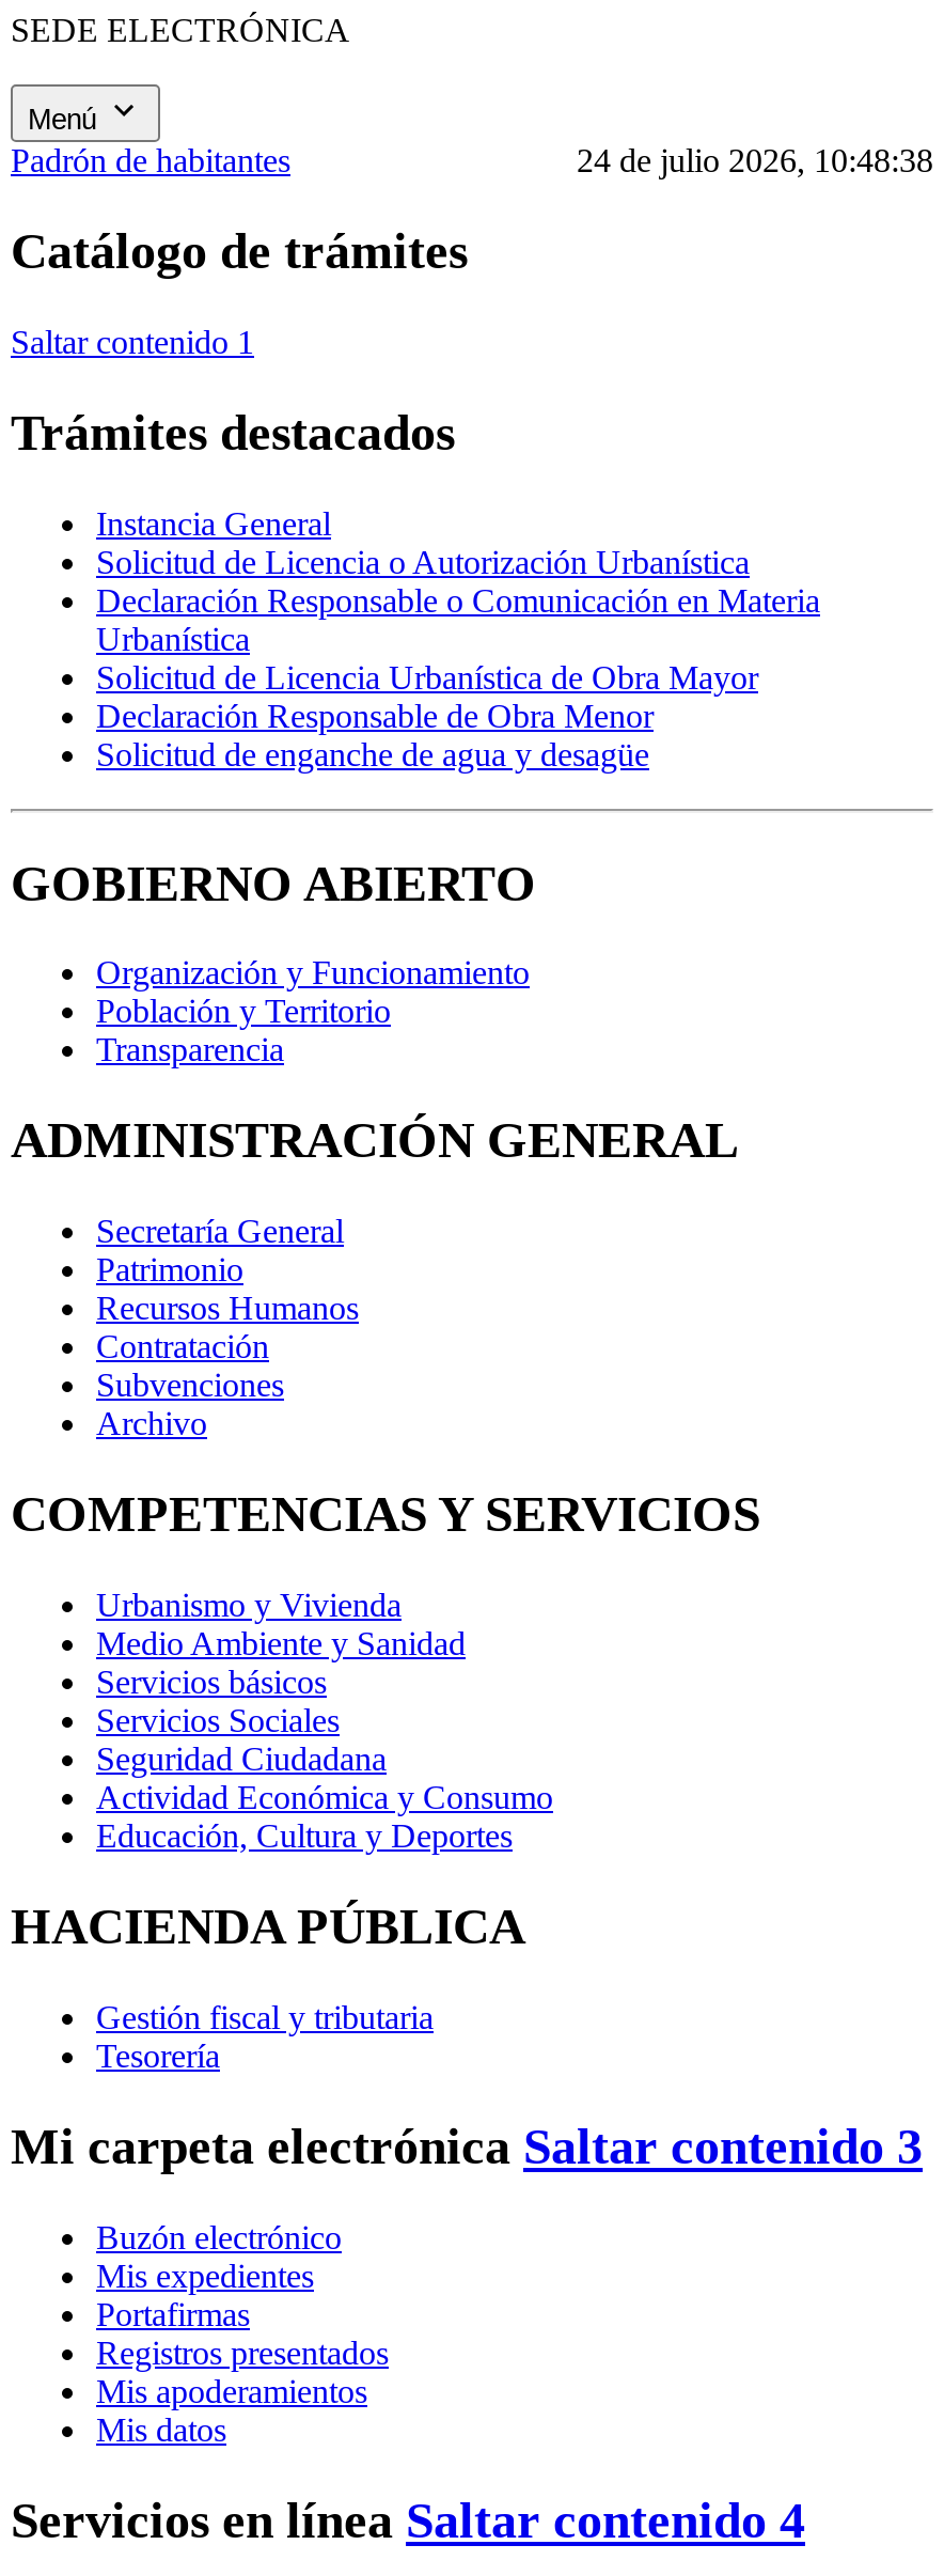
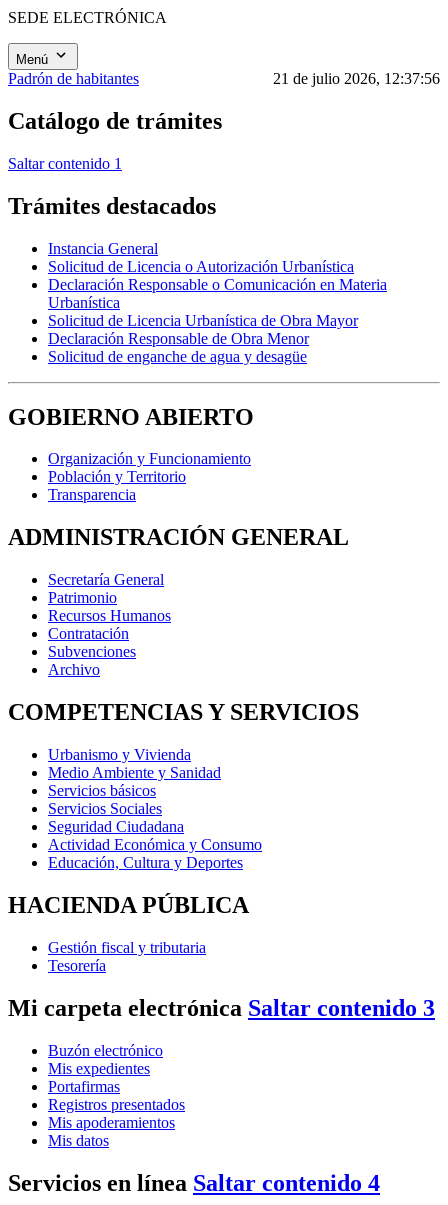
- 24 de julio 2026, 10:48:38
+ 21 de julio 2026, 12:37:56
